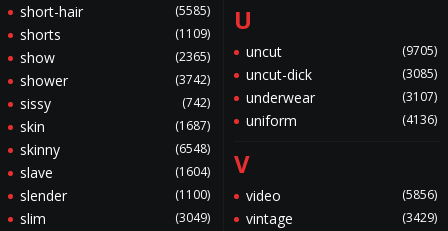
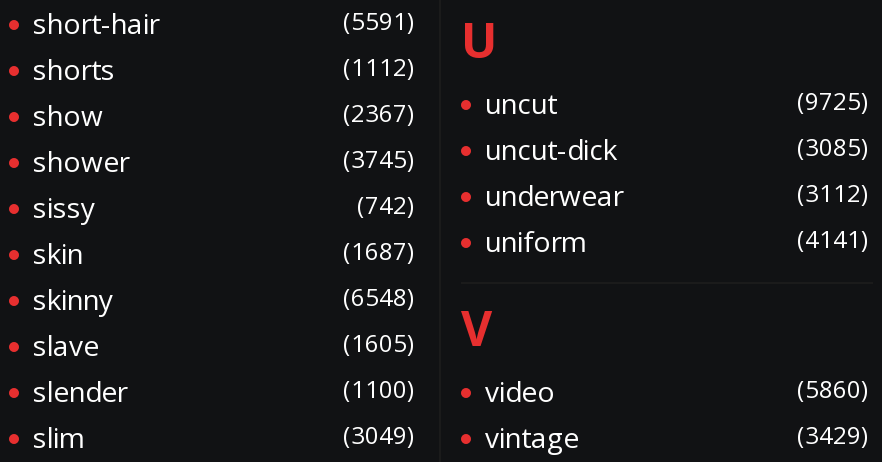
- (5585)
+ (5591)

- (1109)
+ (1112)

- (9705)
+ (9725)

- (2365)
+ (2367)

- (3742)
+ (3745)

- (3107)
+ (3112)

- (4136)
+ (4141)

- (1604) (6548) V
+ (1605) (6548) V

- (5856)
+ (5860)
